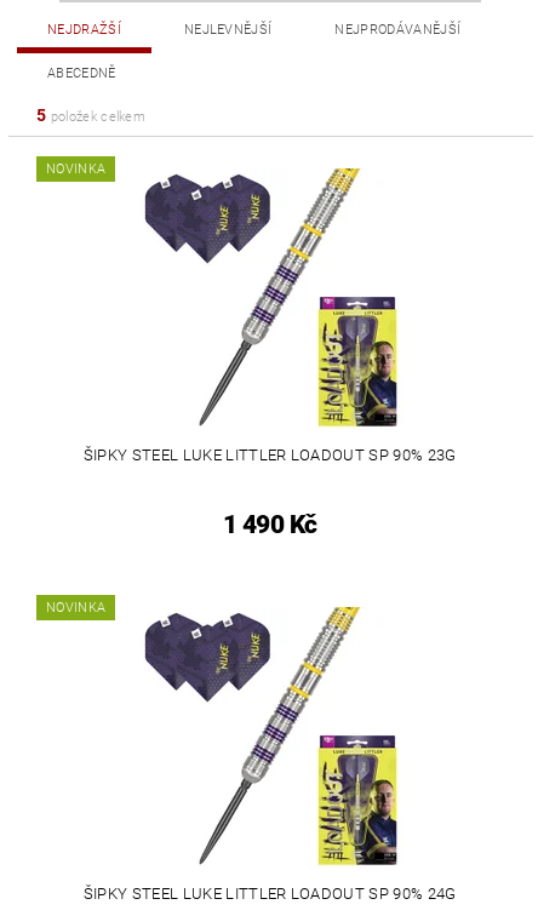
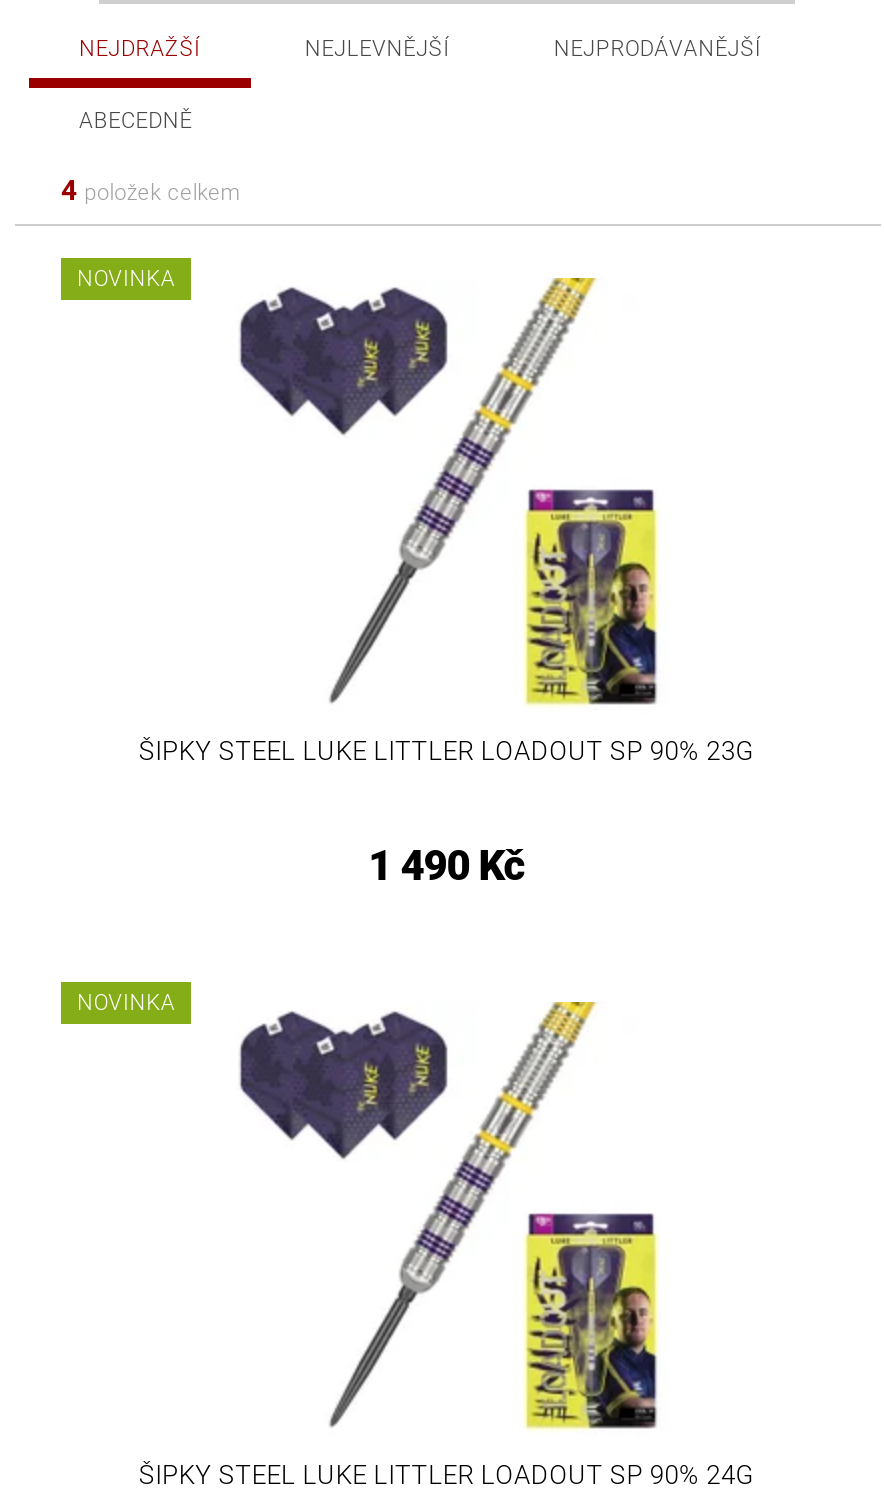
- 5 položek celkem
+ 4 položek celkem
